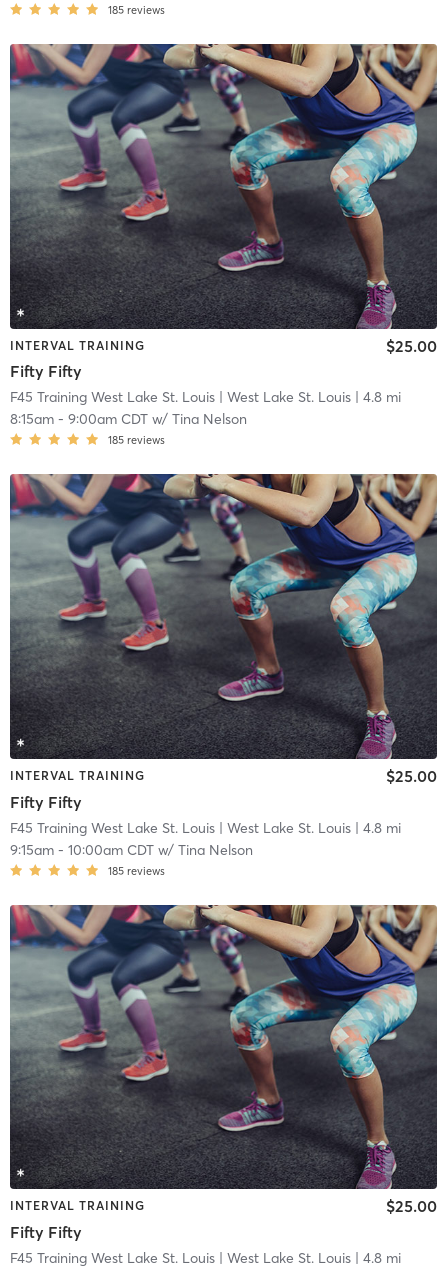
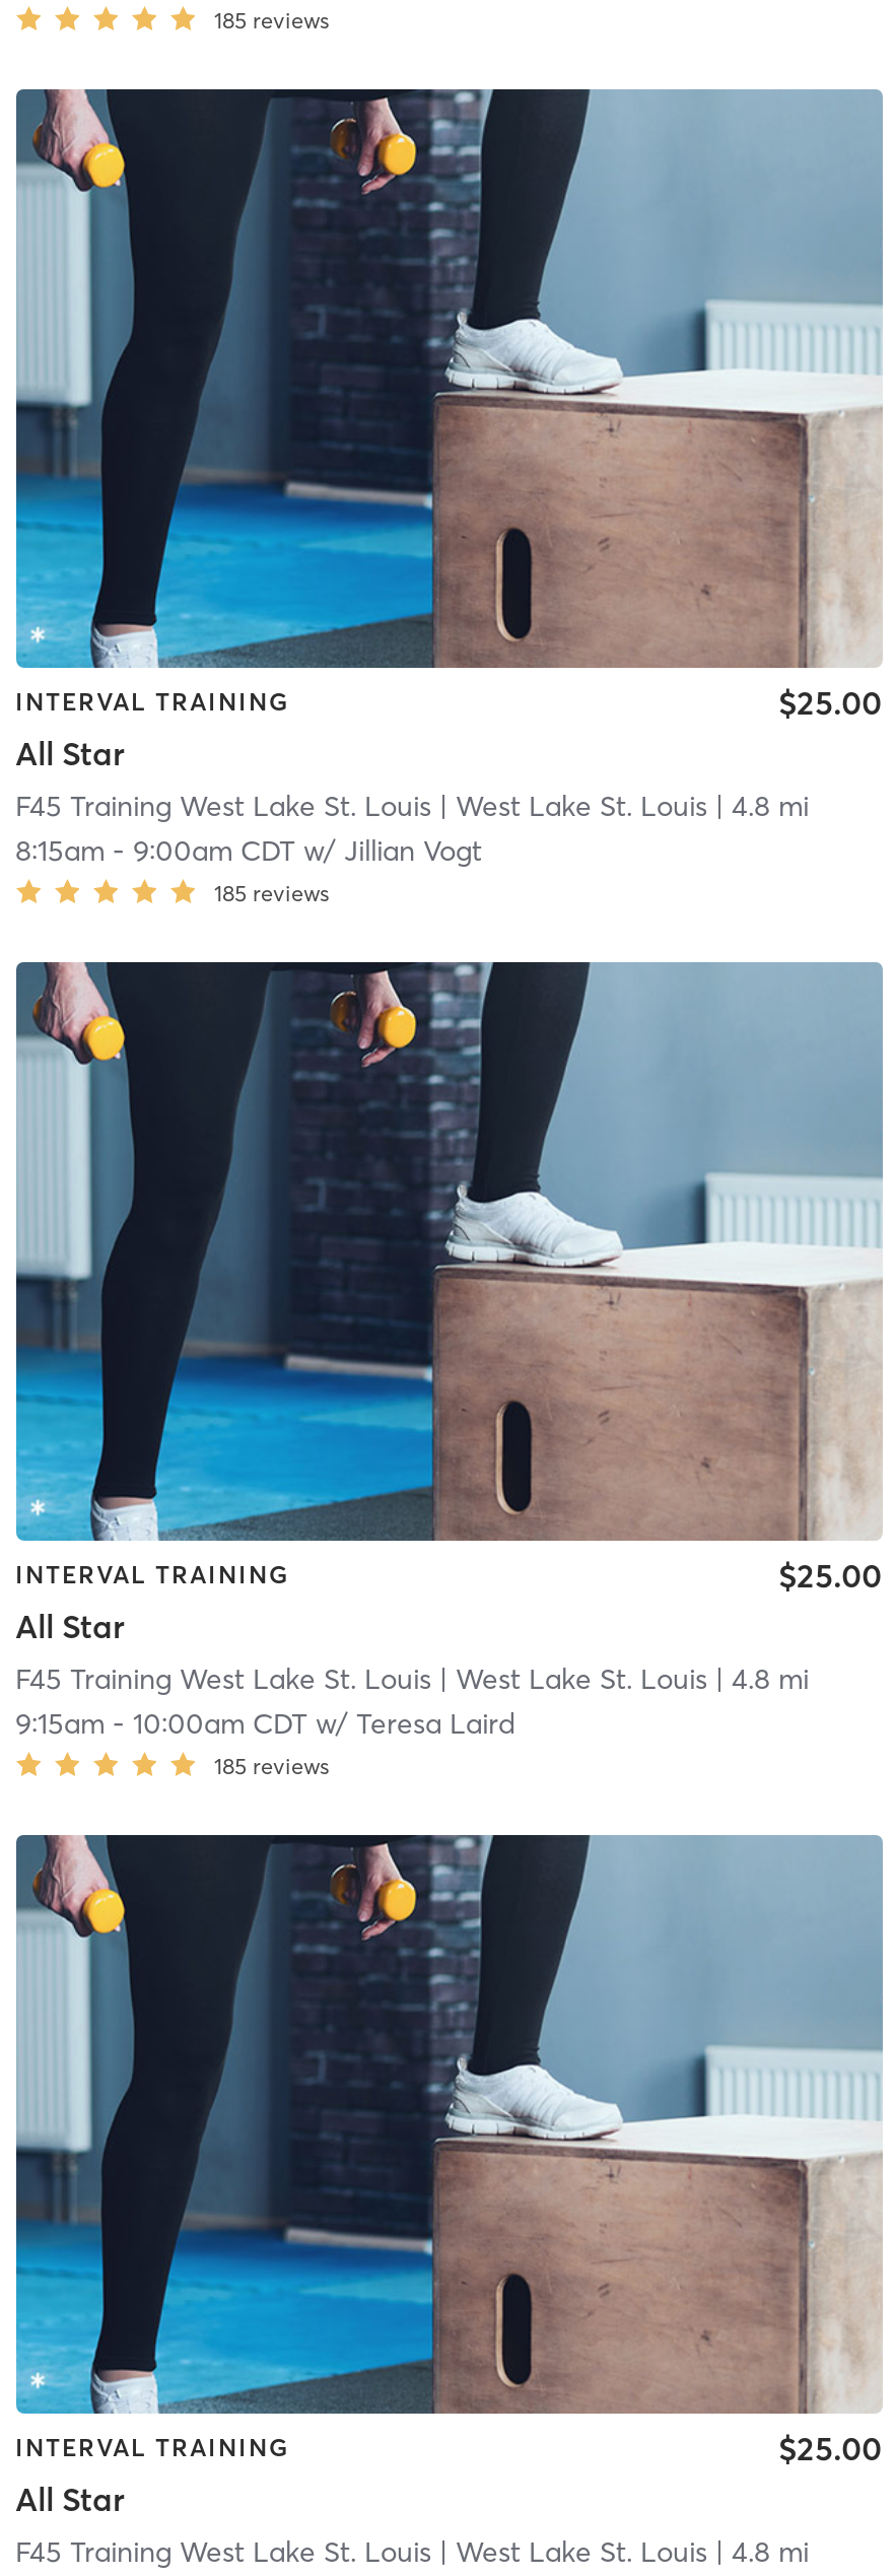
- [image]
- Fifty Fifty
+ [image]
+ All Star

- 8:15am - 9:00am CDT w/ Tina Nelson
+ 8:15am - 9:00am CDT w/ Jillian Vogt

- [image]
- Fifty Fifty
+ [image]
+ All Star

- 9:15am - 10:00am CDT w/ Tina Nelson
+ 9:15am - 10:00am CDT w/ Teresa Laird

- [image]
- Fifty Fifty
+ [image]
+ All Star
